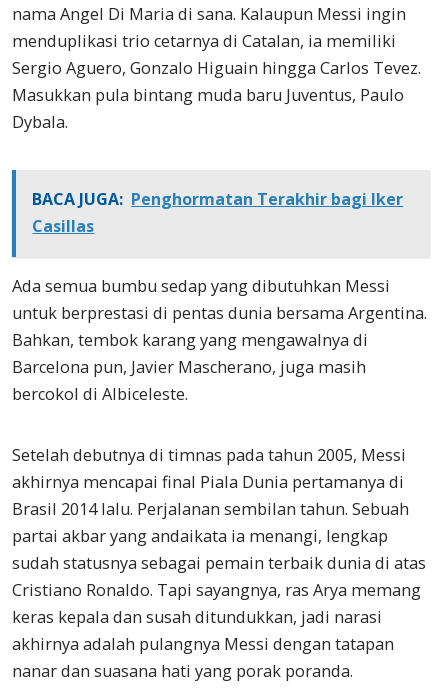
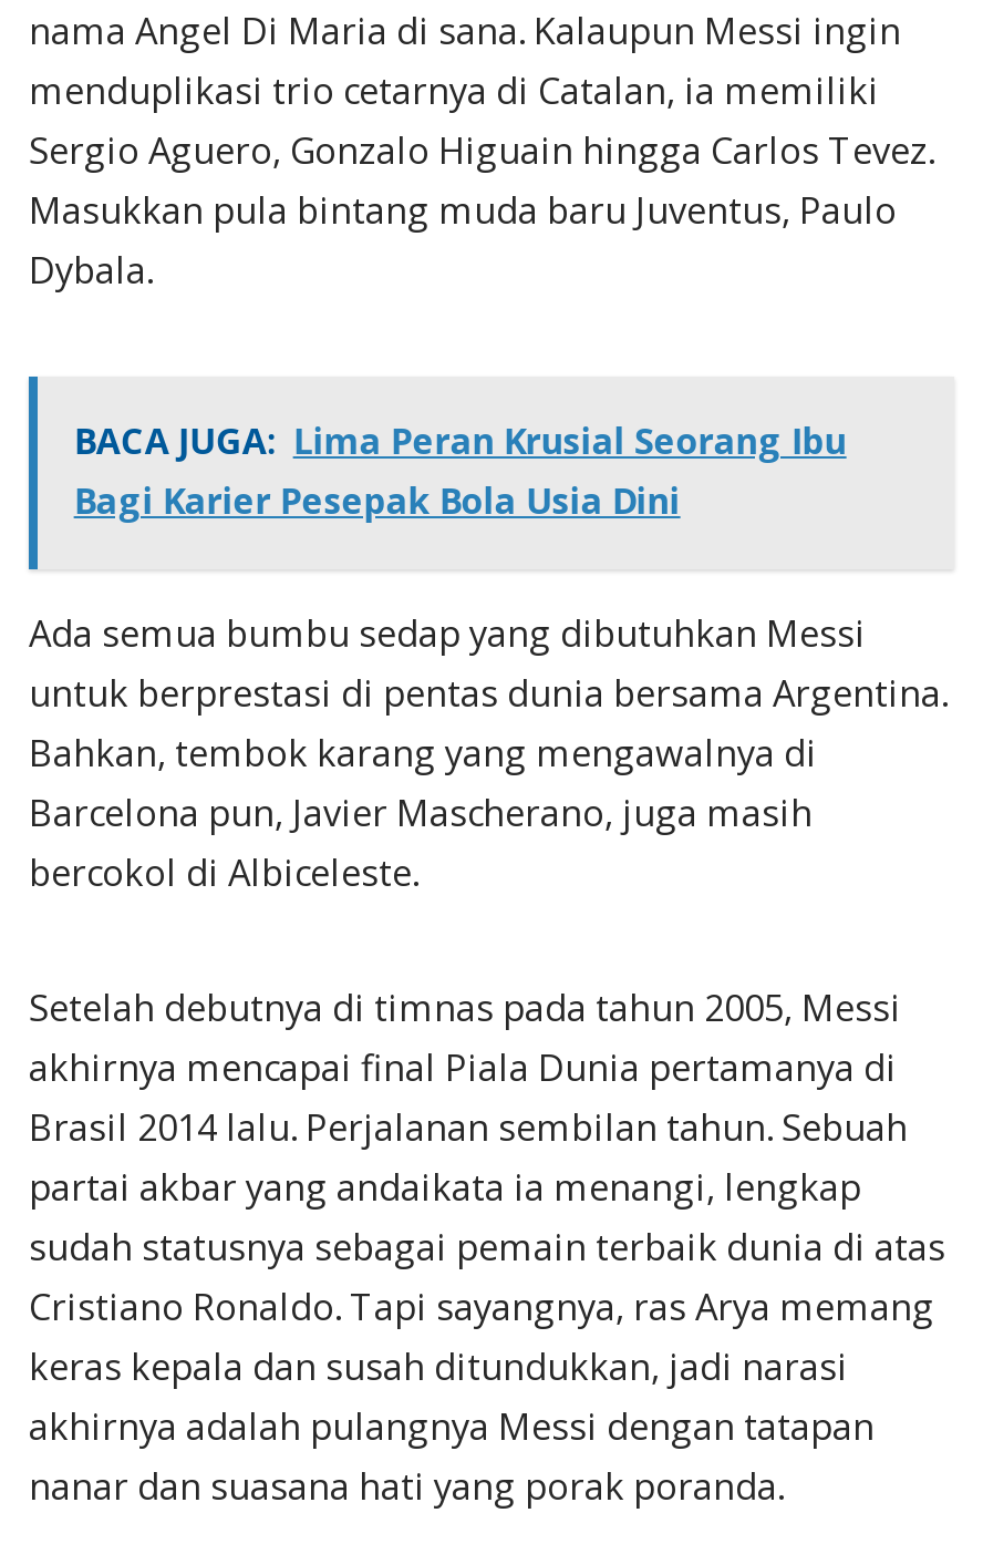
- BACA JUGA: Penghormatan Terakhir bagi Iker
- Casillas
+ BACA JUGA: Lima Peran Krusial Seorang Ibu
+ Bagi Karier Pesepak Bola Usia Dini
